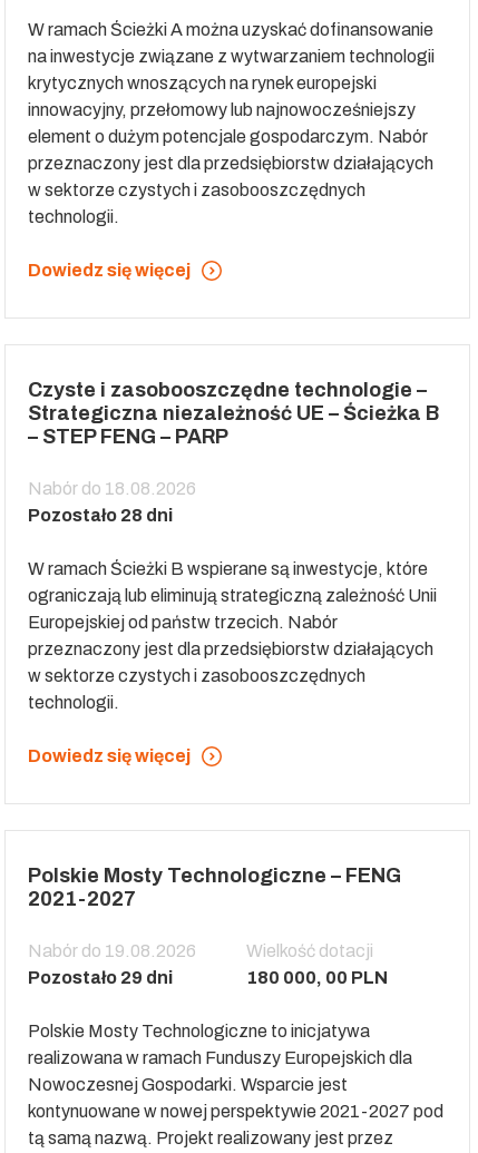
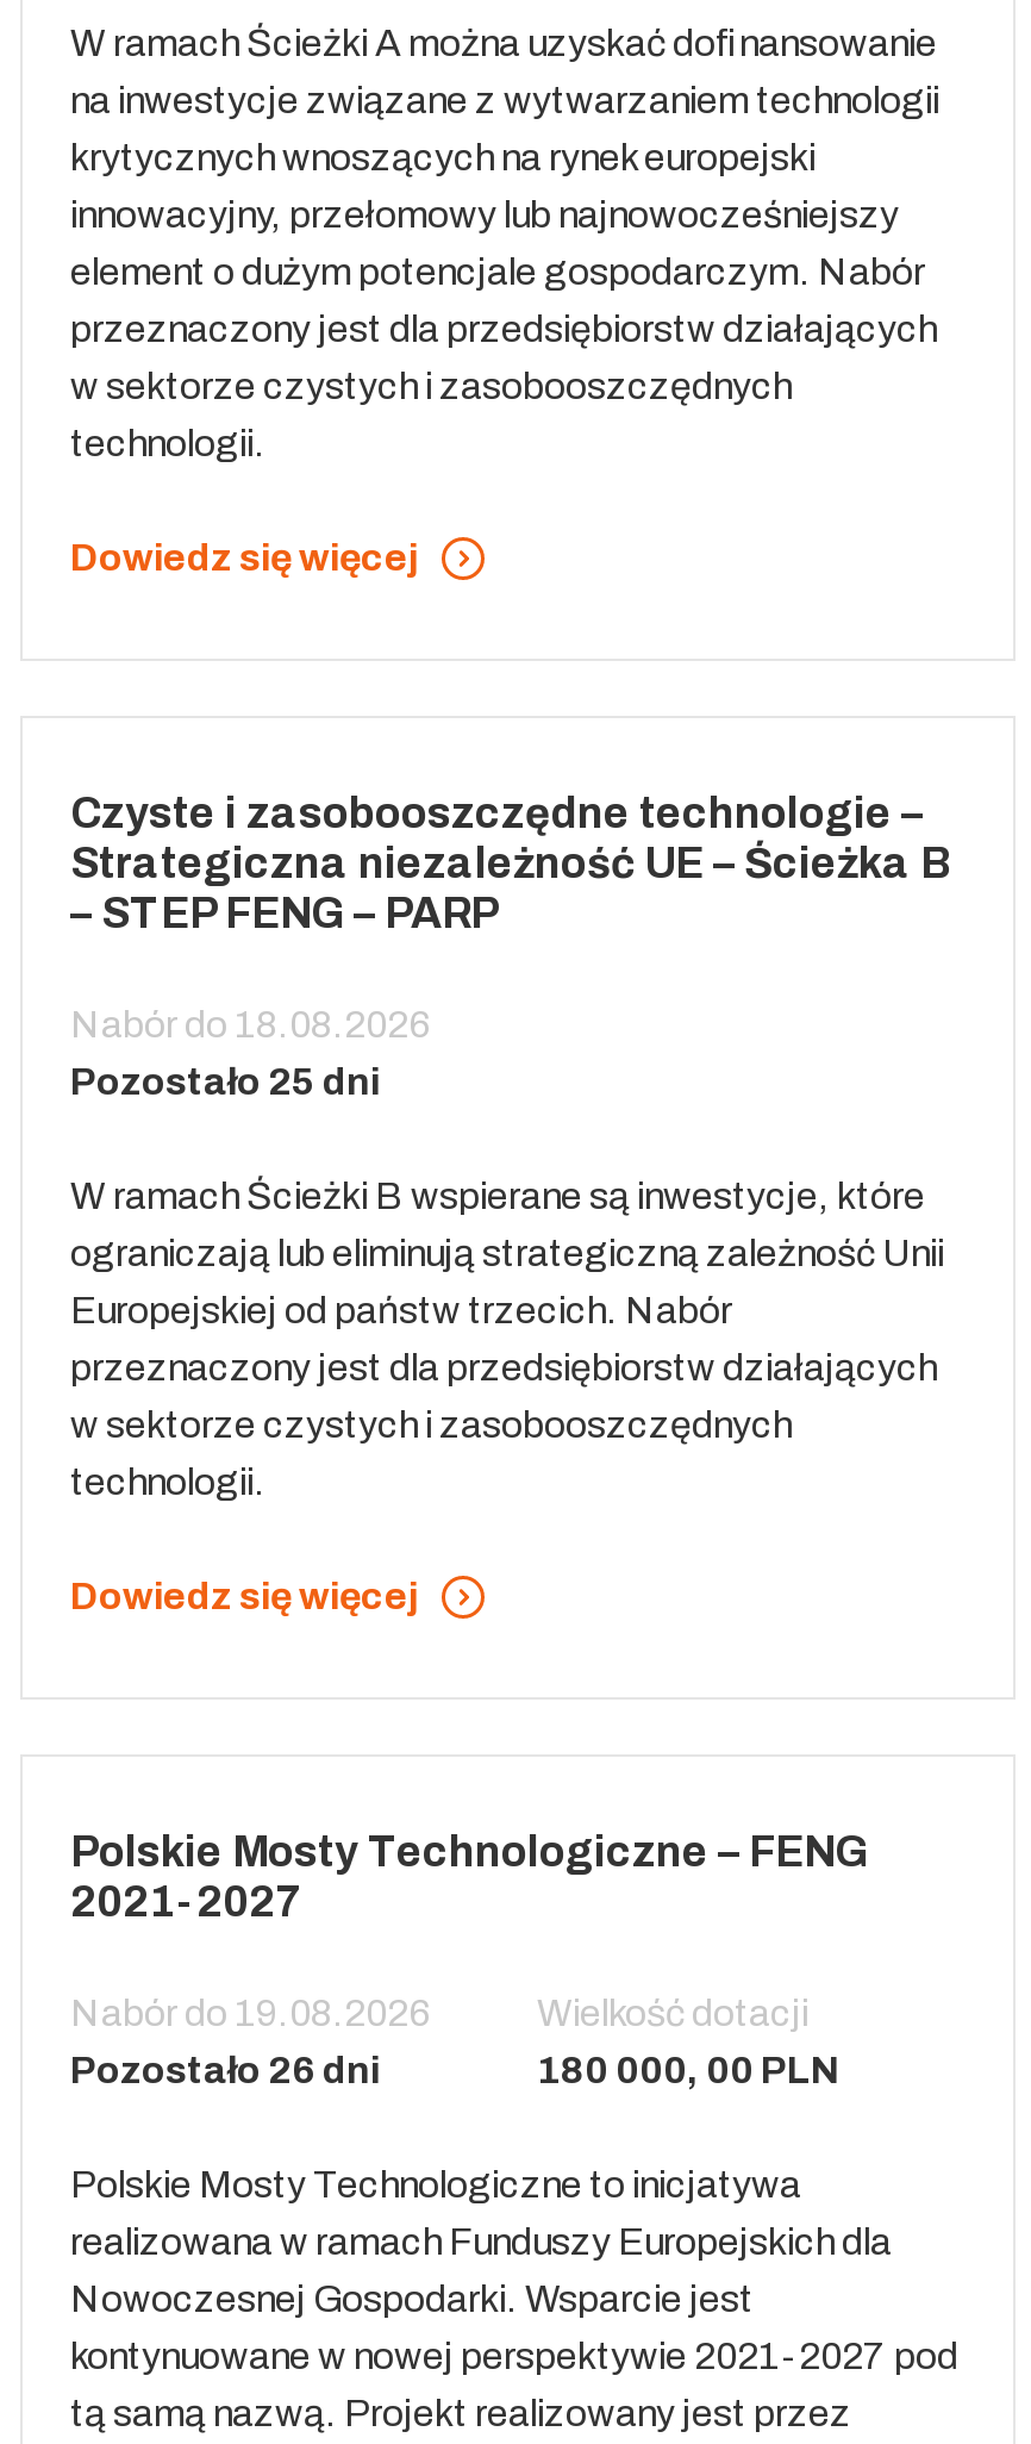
- Pozostało 28 dni
+ Pozostało 25 dni

- Pozostało 29 dni
+ Pozostało 26 dni
